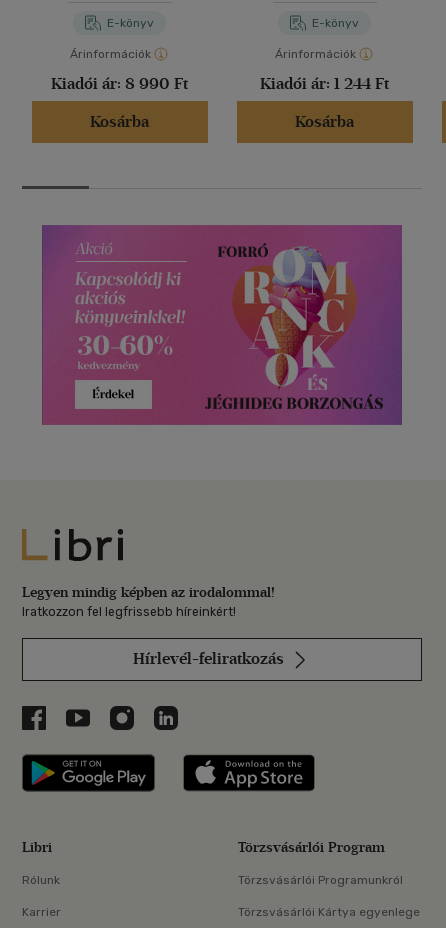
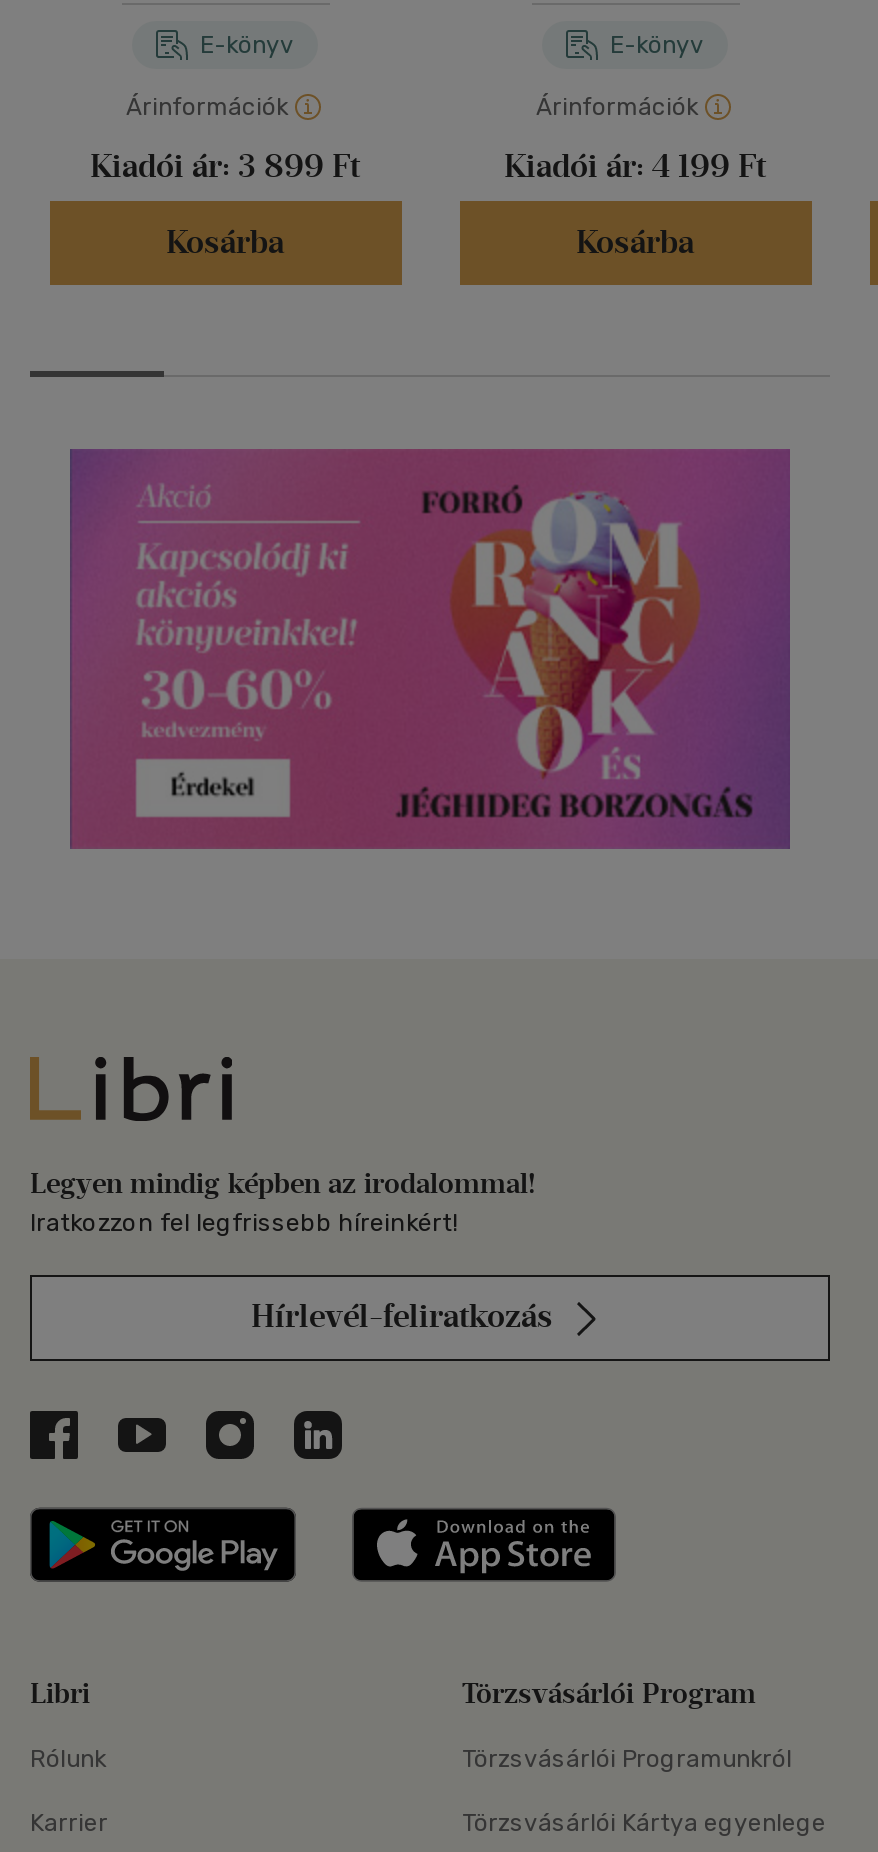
- Kiadói ár: 8 990 Ft
+ Kiadói ár: 3 899 Ft

- Kiadói ár: 1 244 Ft
+ Kiadói ár: 4 199 Ft
